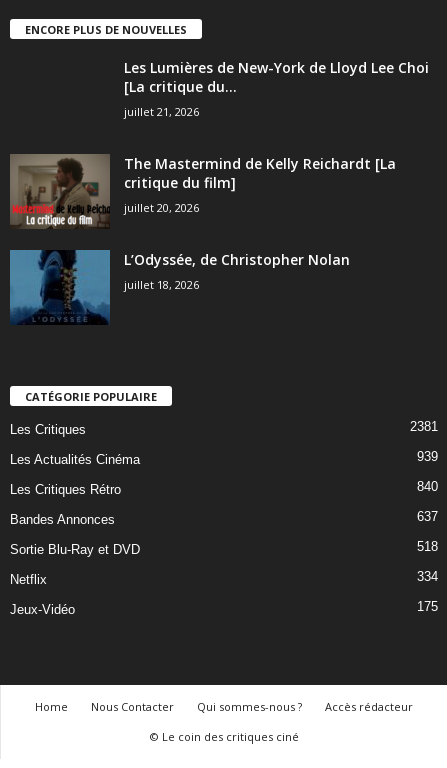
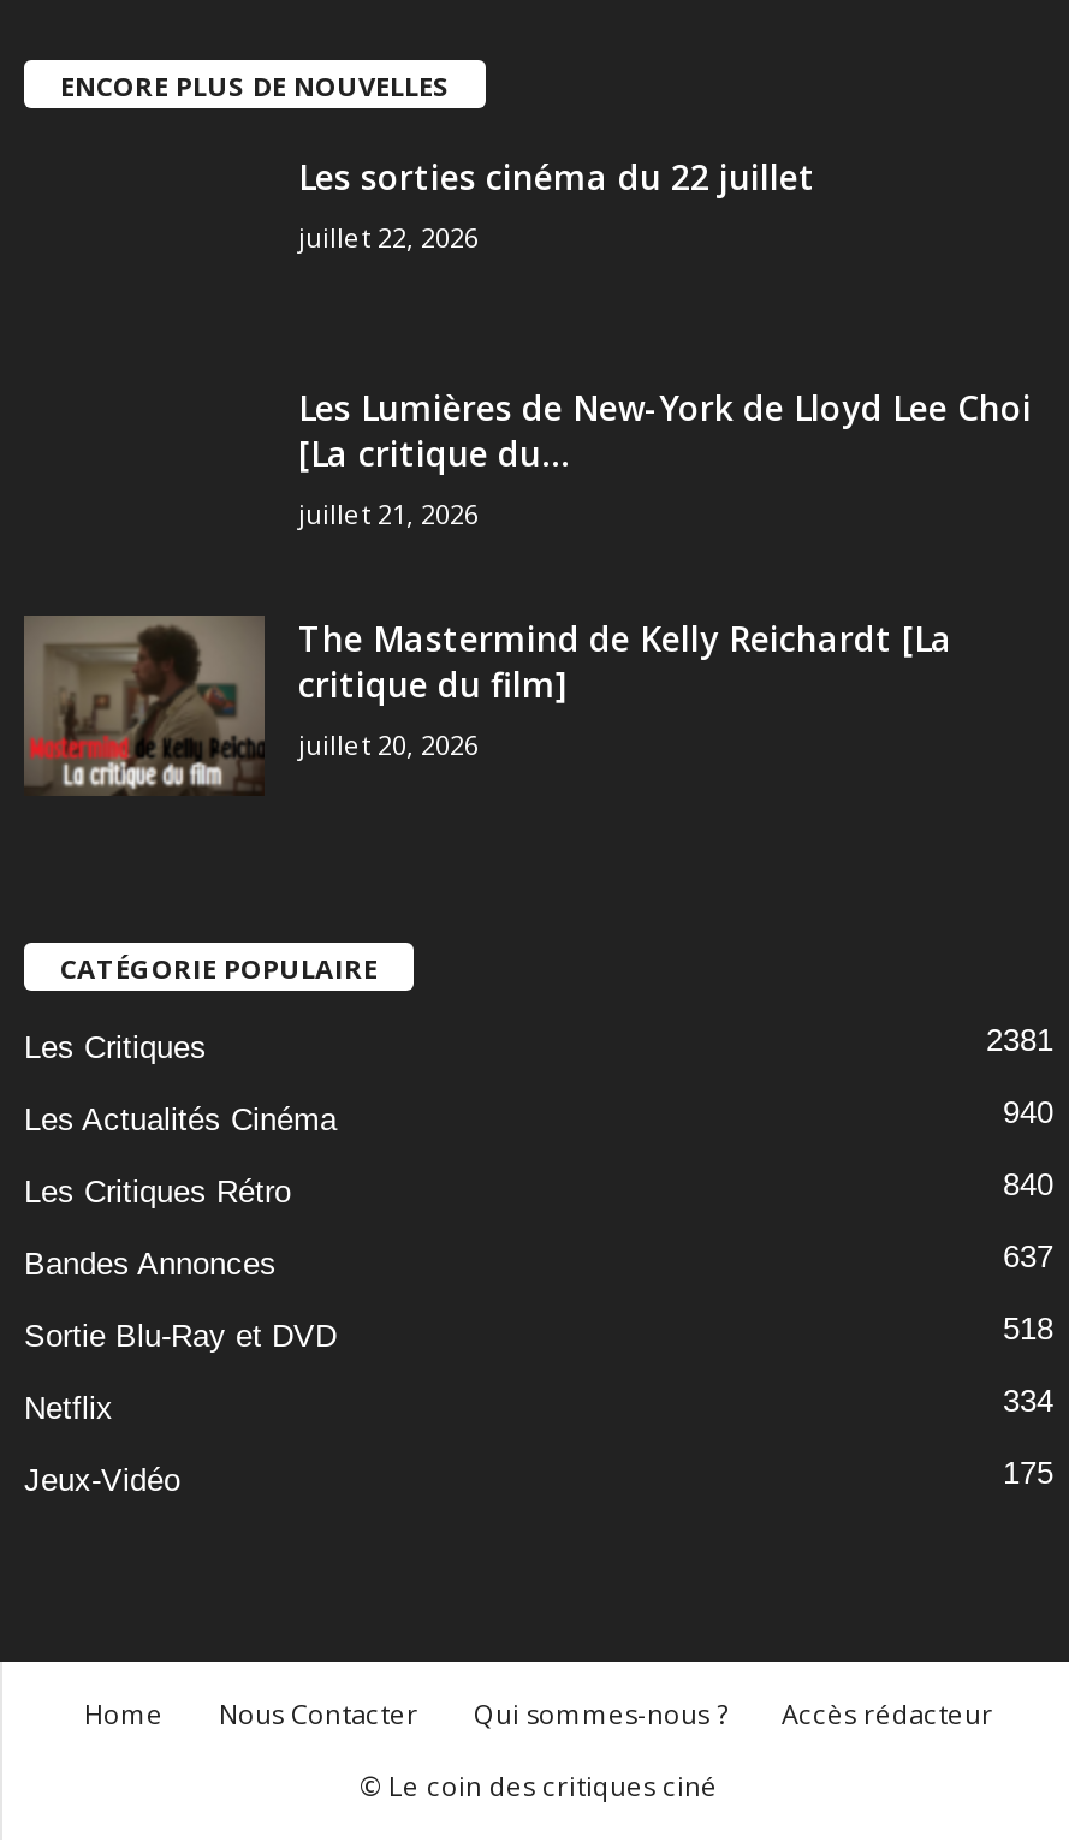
+ Les sorties cinéma du 22 juillet
+ juillet 22, 2026

moved down: [image] | Les Lumières de New-York de Lloyd Lee Choi | [La critique du... | juillet 21, 2026 | The Mastermind de Kelly Reichardt [La | critique du film] | juillet 20, 2026

- [image]
- L’Odyssée, de Christopher Nolan
- juillet 18, 2026

- 939
+ 940
